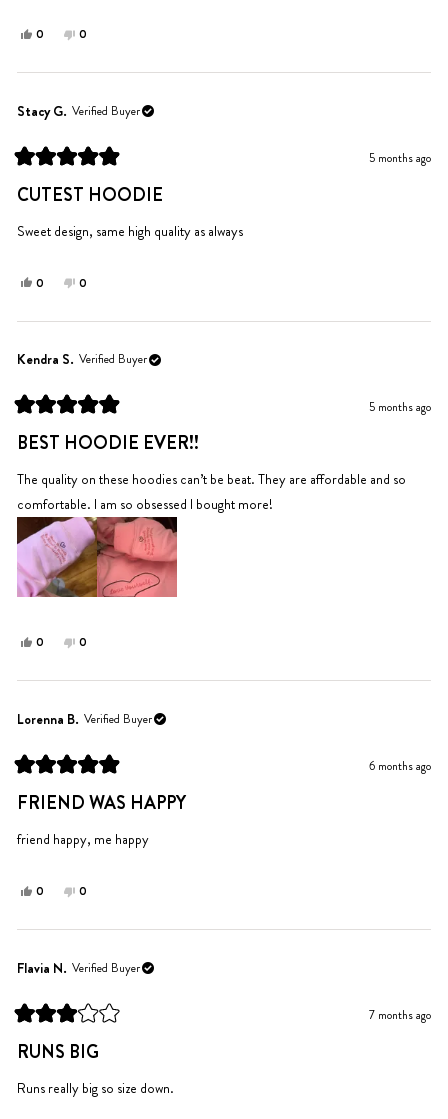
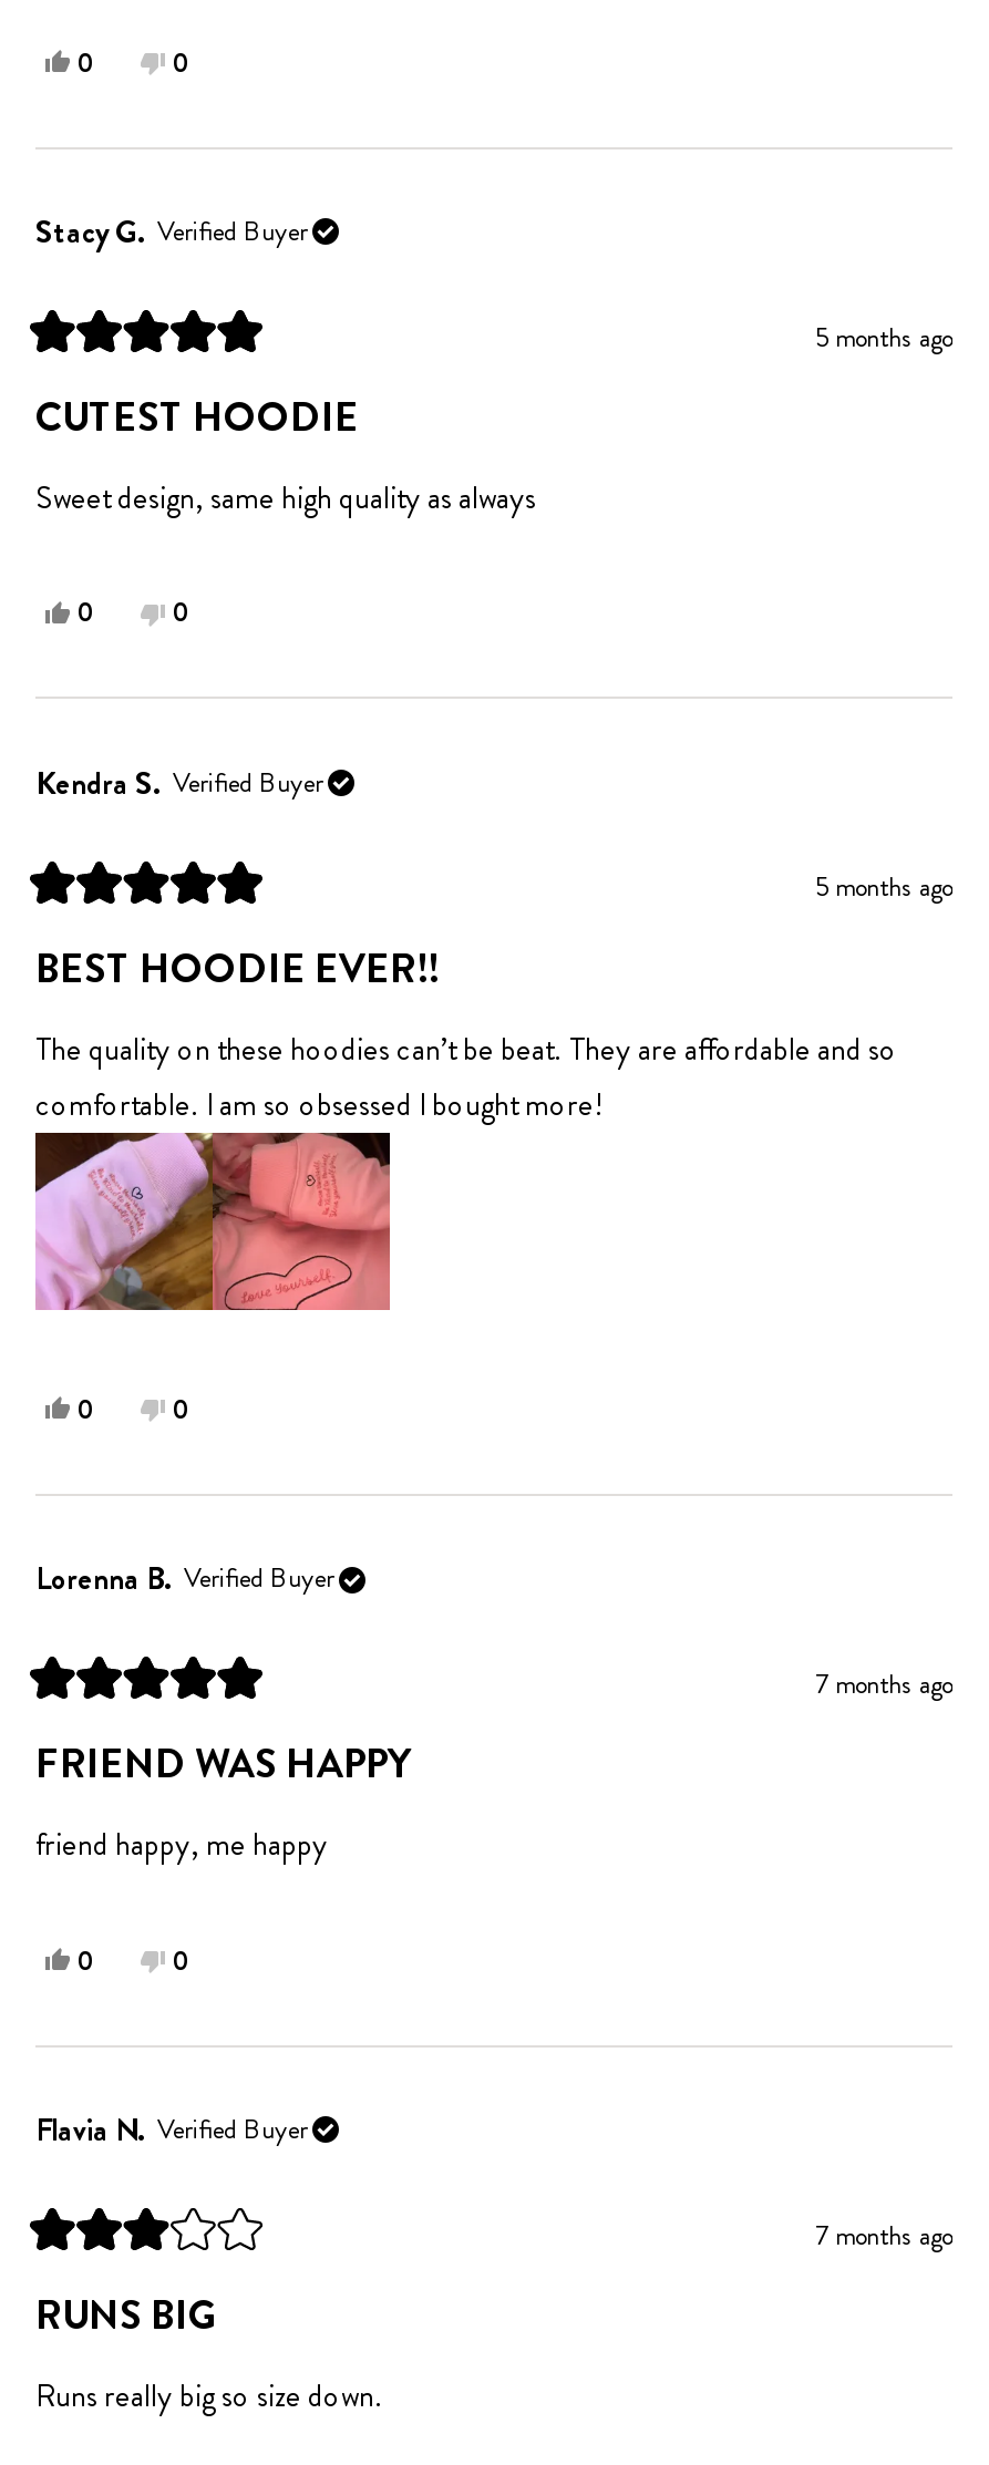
- 6 months ago
+ 7 months ago
